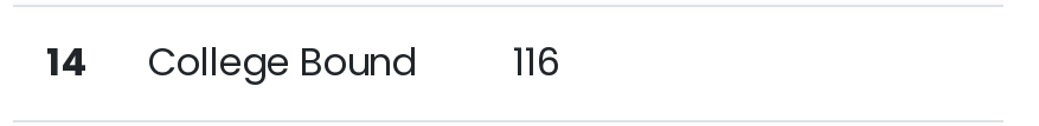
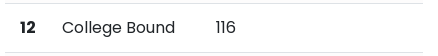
- 14 College Bound 116
+ 12 College Bound 116
